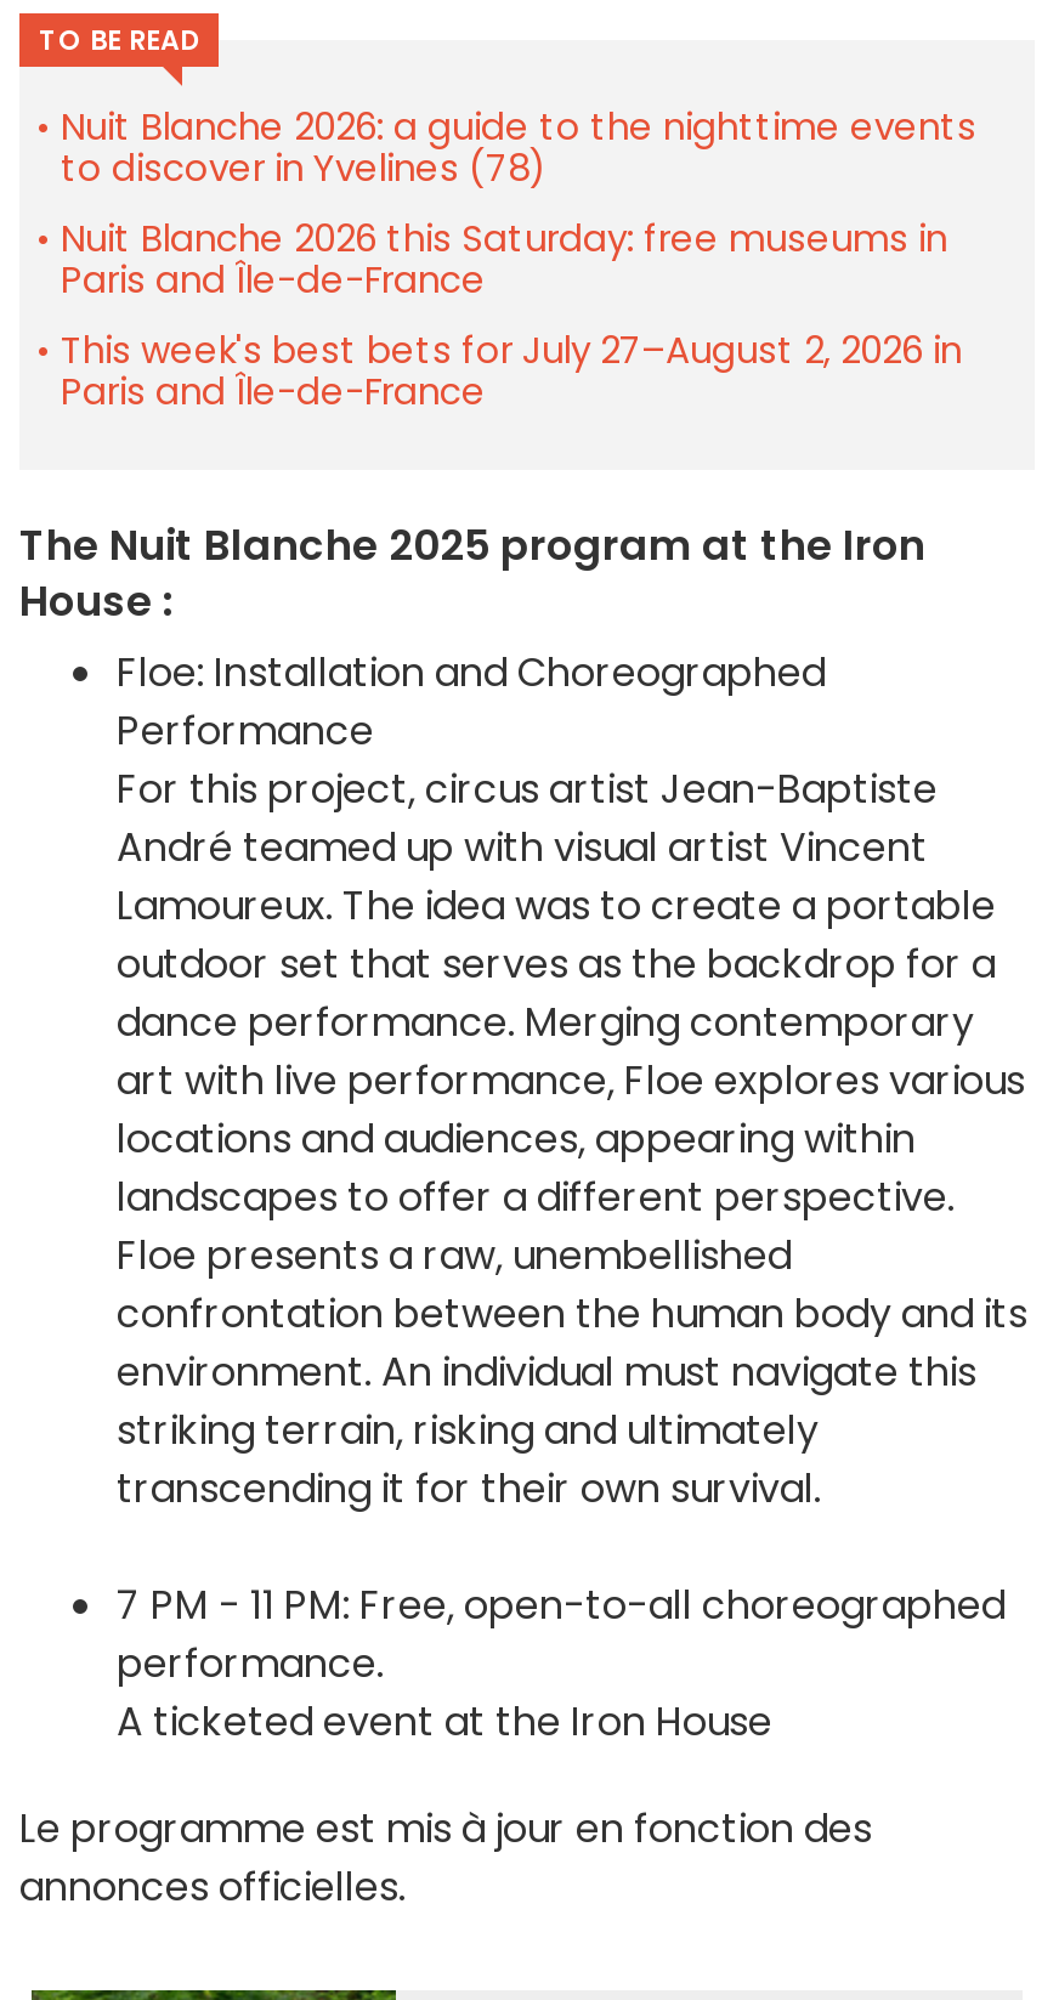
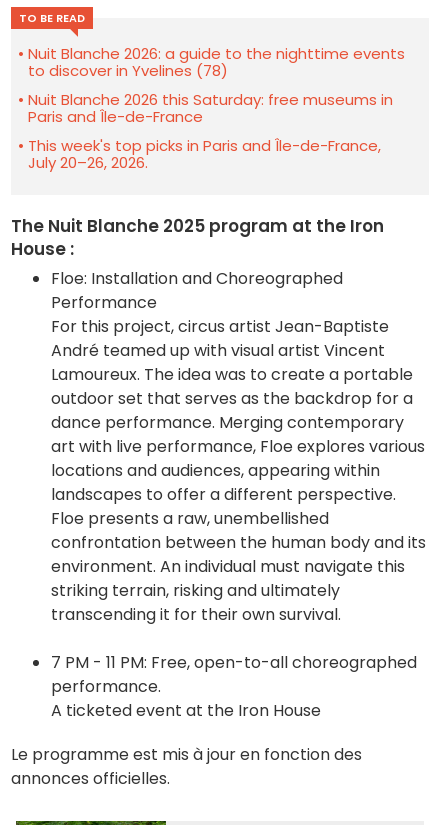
- This week's best bets for July 27–August 2, 2026 in
- Paris and Île-de-France
+ This week's top picks in Paris and Île-de-France,
+ July 20–26, 2026.
